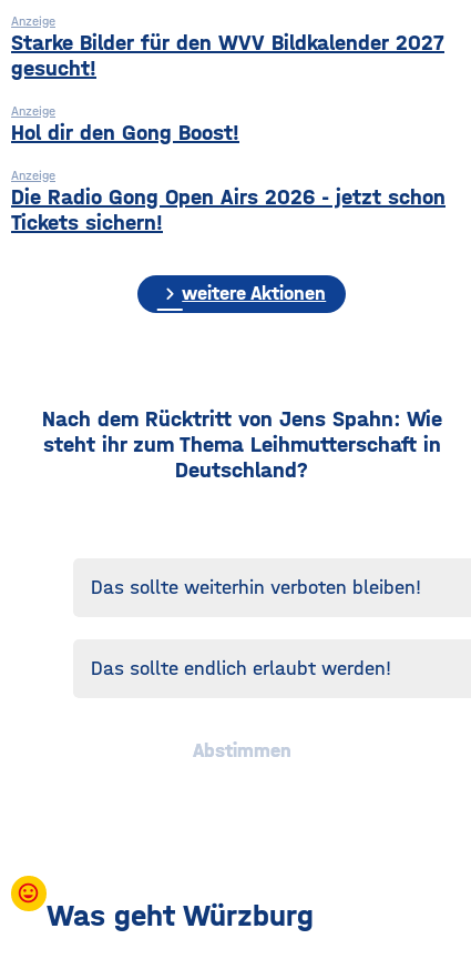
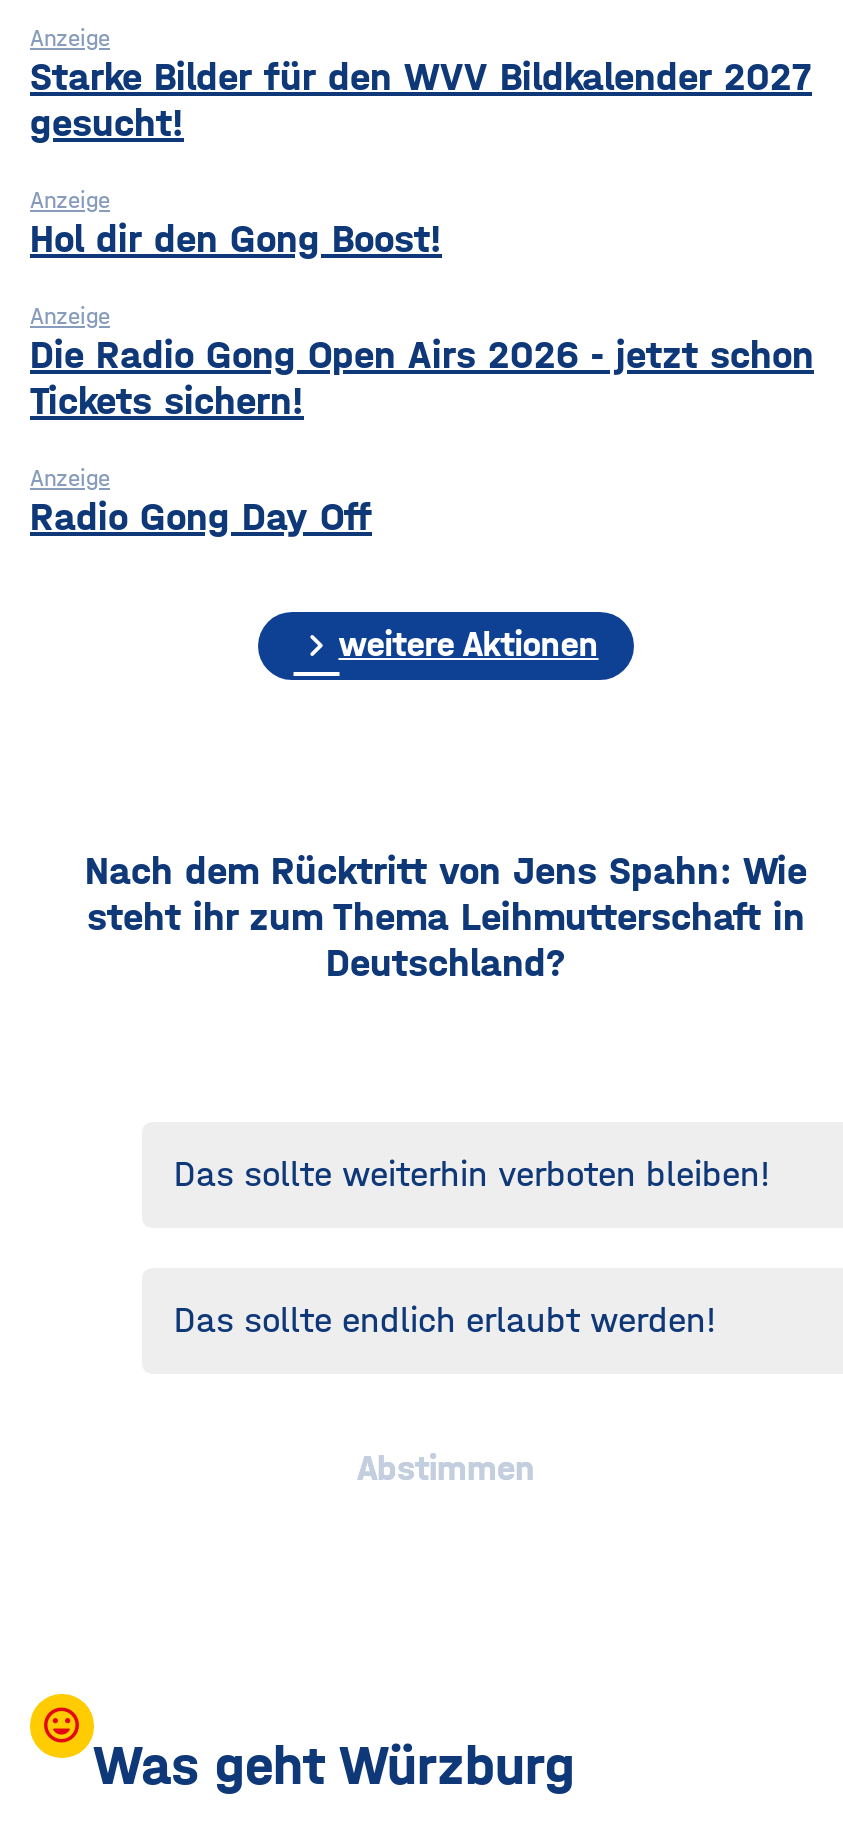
+ Anzeige
+ Radio Gong Day Off
